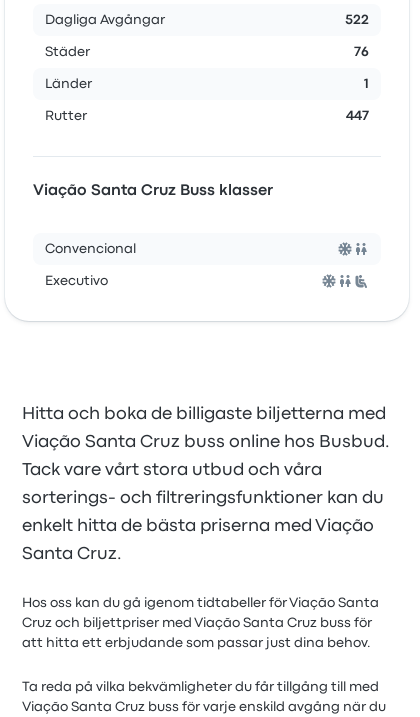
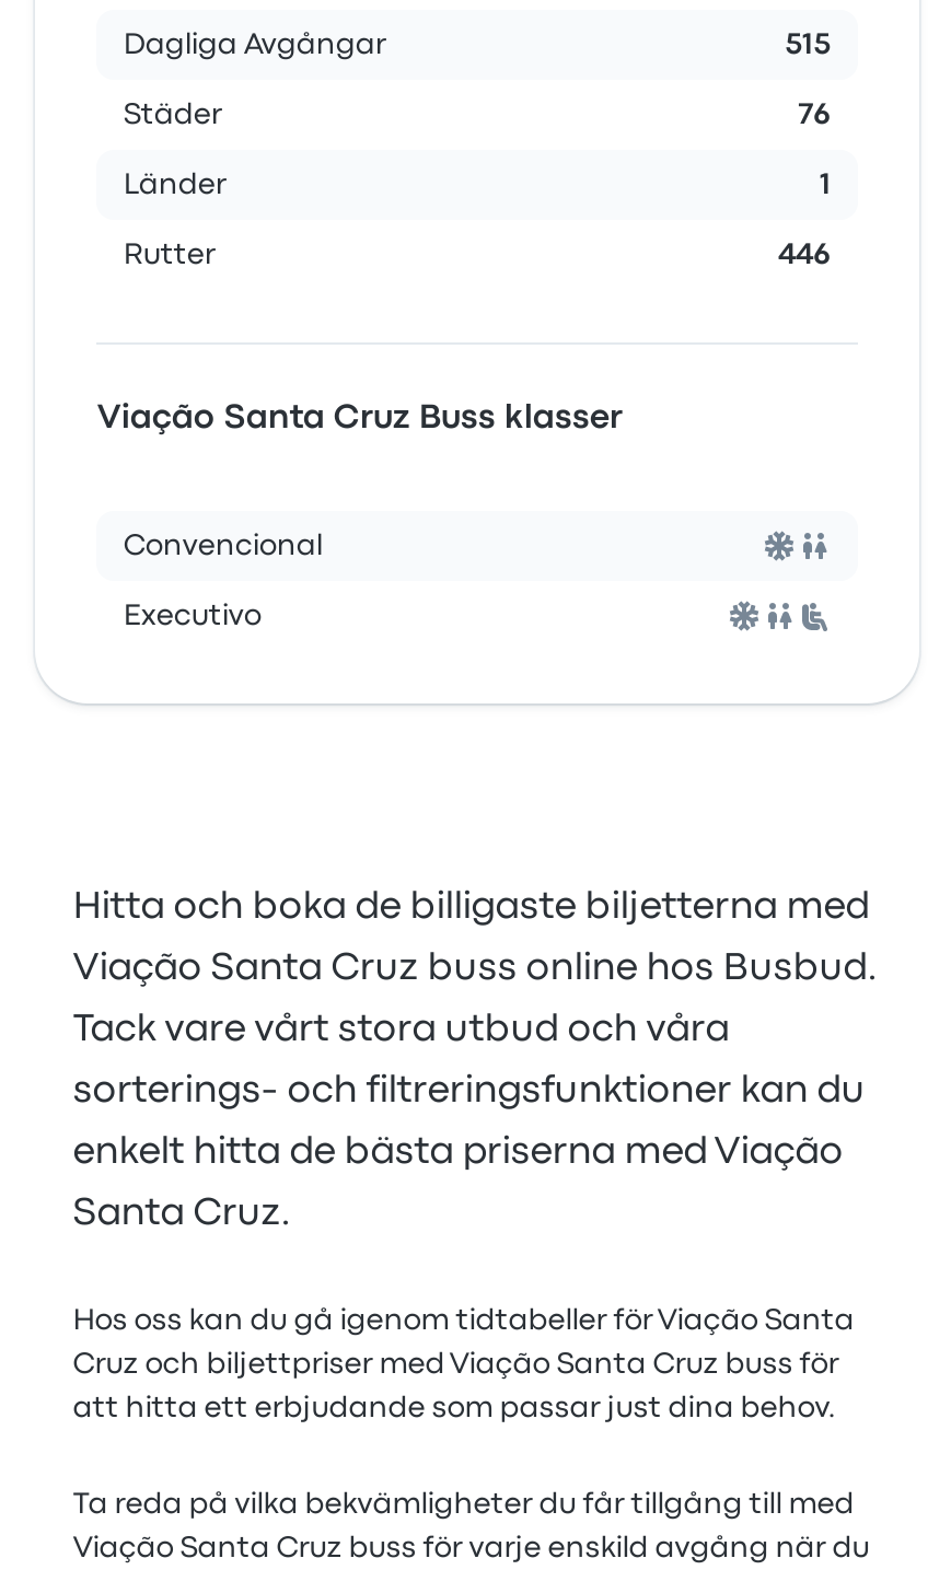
- 522
+ 515

- 447
+ 446
